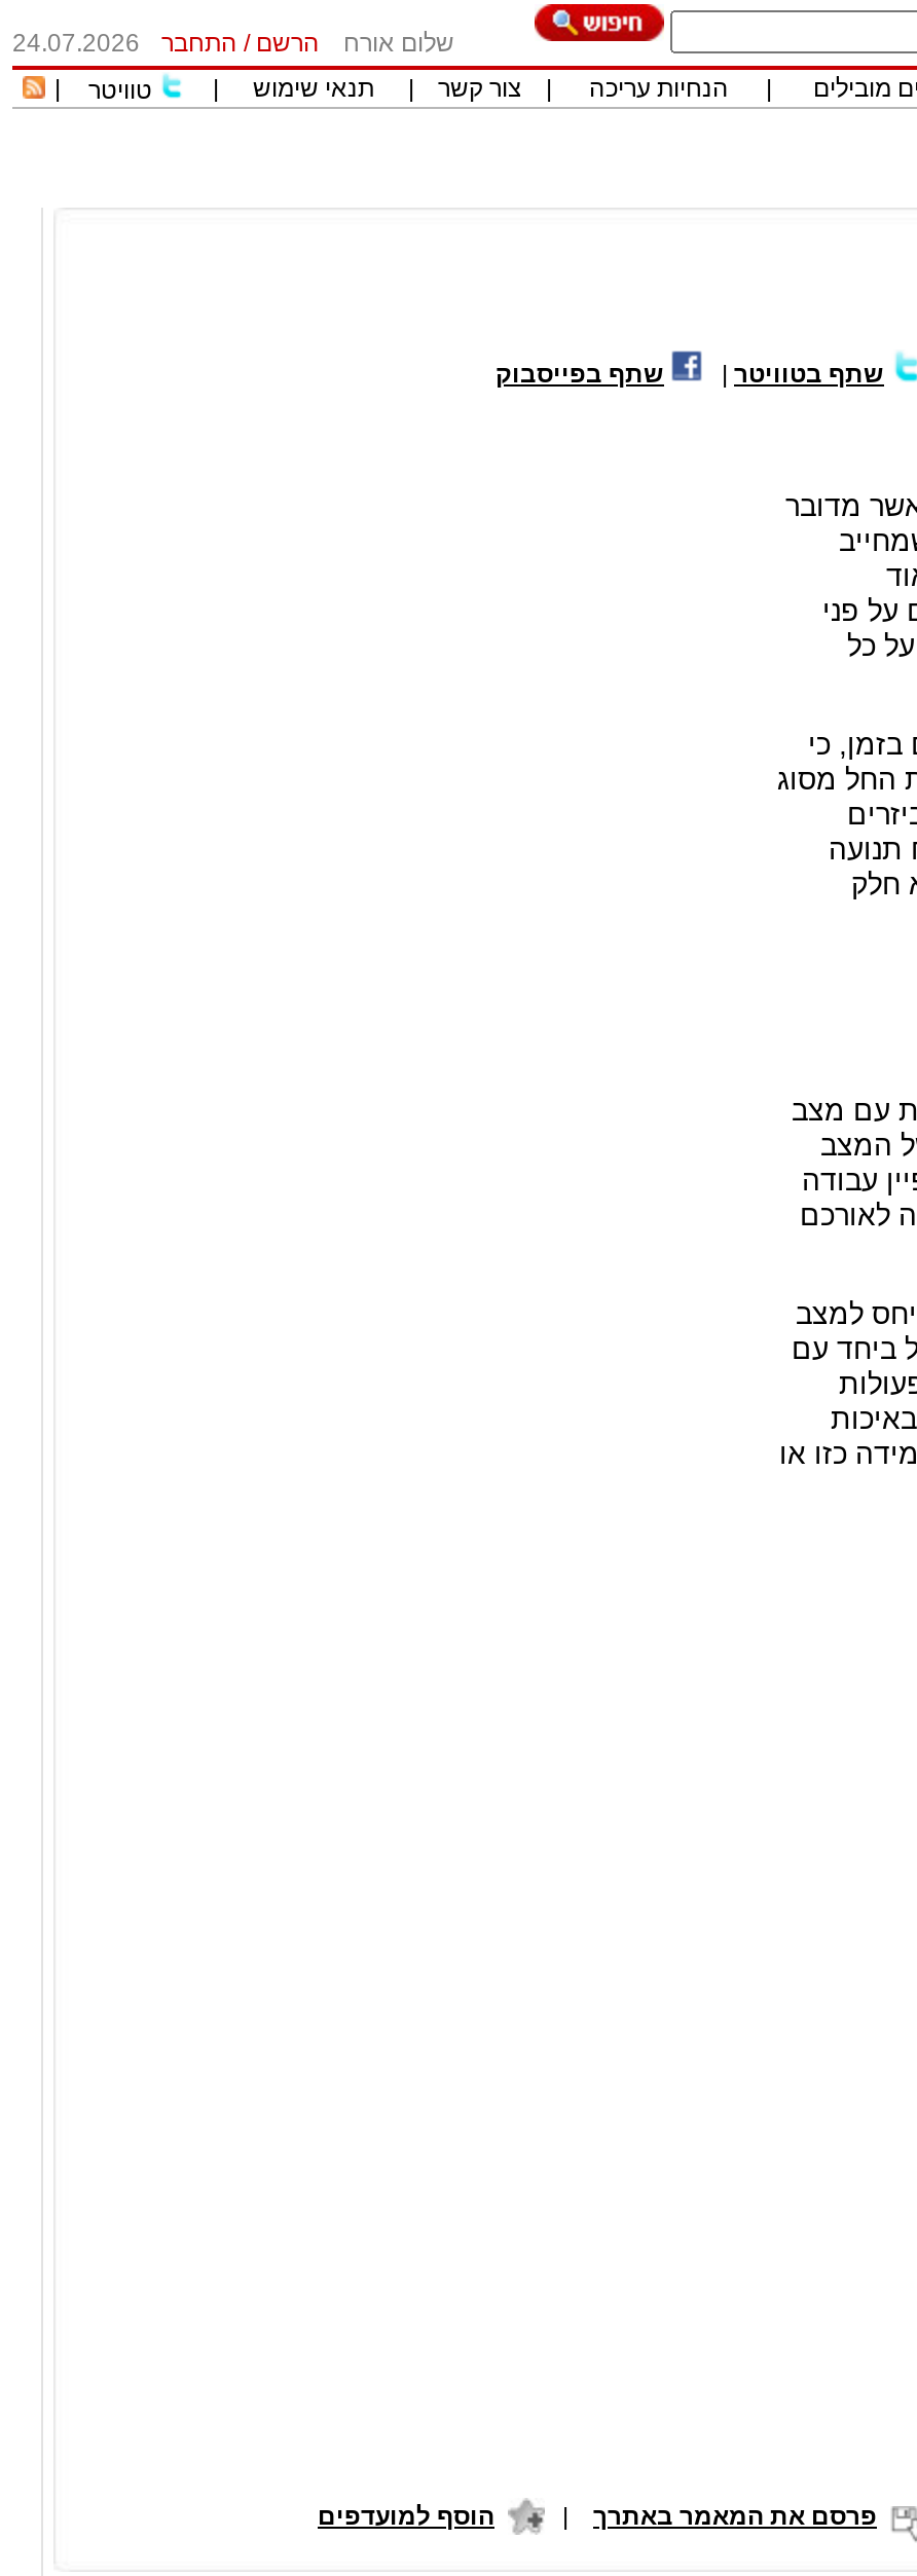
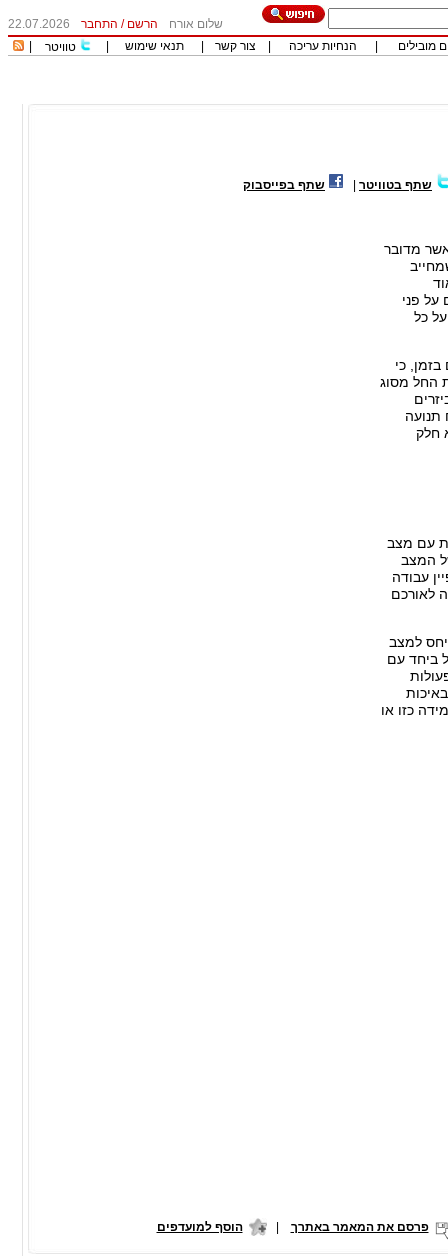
- שלום אורח הרשם / התחבר 24.07.2026
+ שלום אורח הרשם / התחבר 22.07.2026
